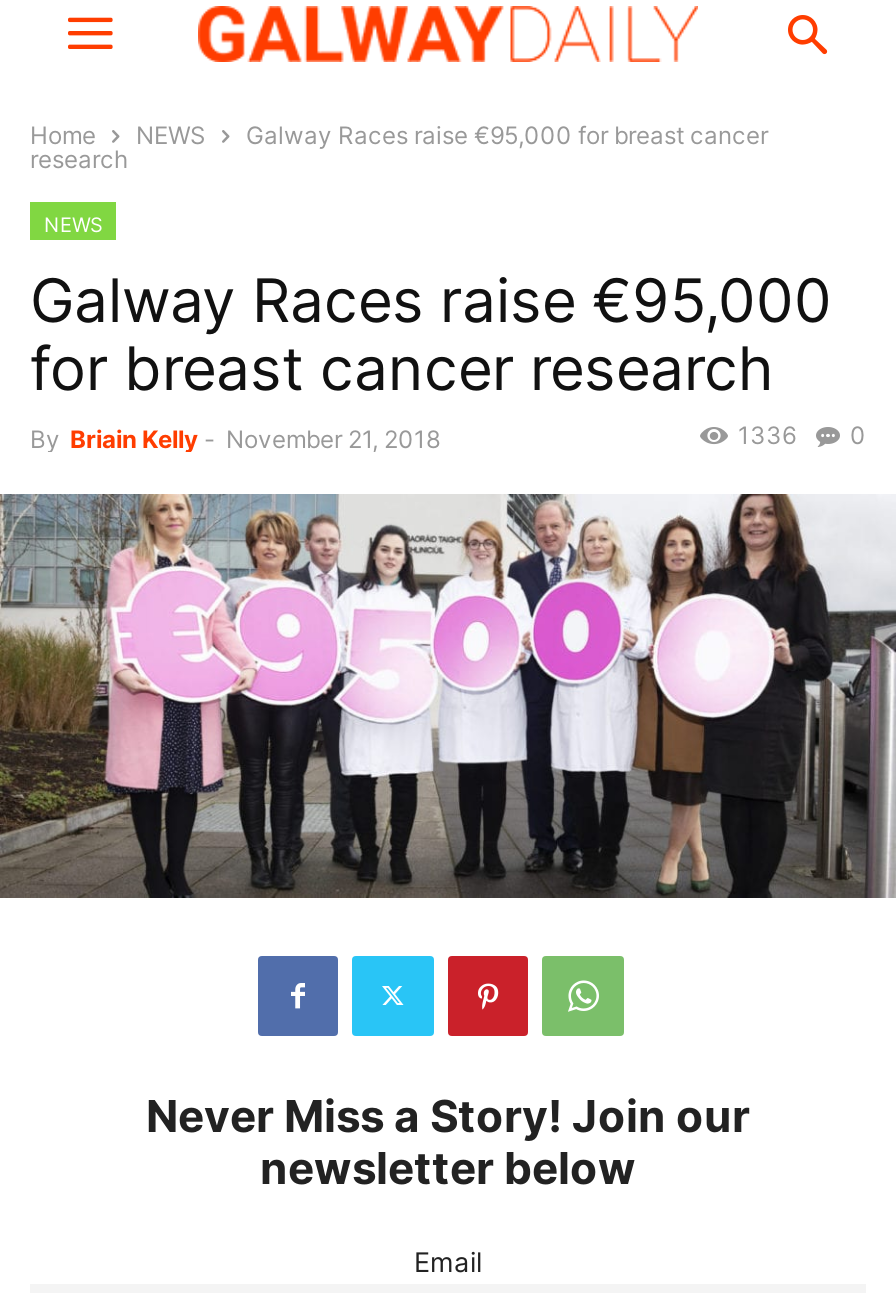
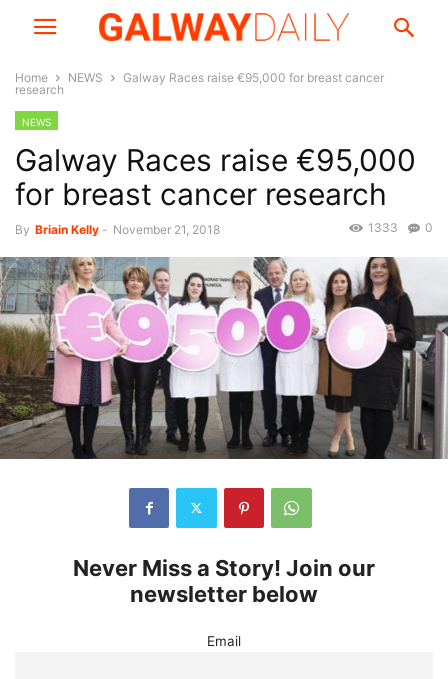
- 1336 0
+ 1333 0
